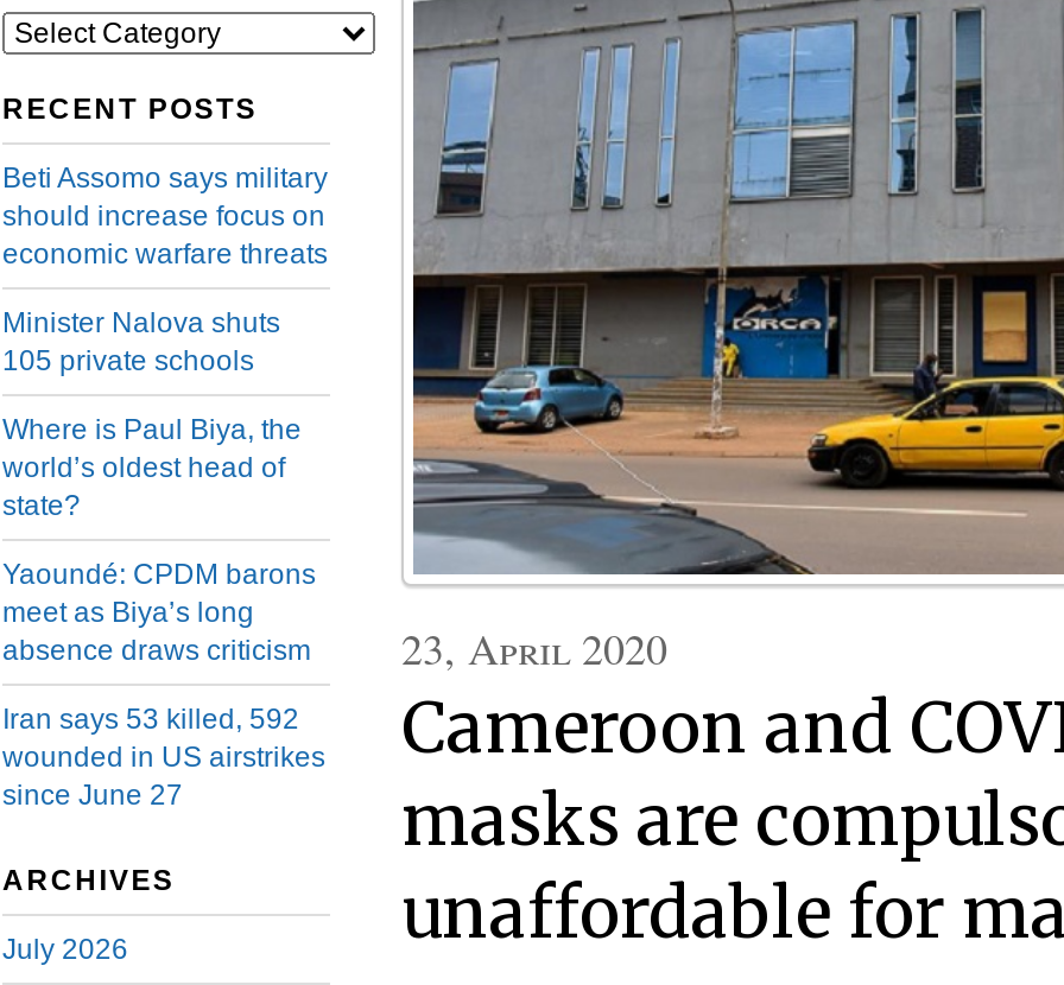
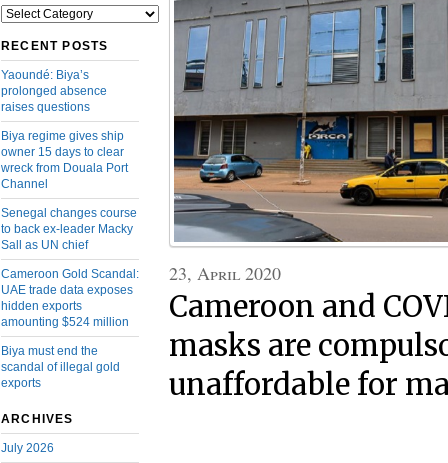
- Beti Assomo says military
- should increase focus on
- economic warfare threats
+ Yaoundé: Biya’s
+ prolonged absence
+ raises questions

- Minister Nalova shuts
- 105 private schools
+ Biya regime gives ship
+ owner 15 days to clear
+ wreck from Douala Port
+ Channel

- Where is Paul Biya, the
- world’s oldest head of
- state?
+ Senegal changes course
+ to back ex-leader Macky
+ Sall as UN chief

- Yaoundé: CPDM barons
- meet as Biya’s long
- absence draws criticism
+ Cameroon Gold Scandal:
+ UAE trade data exposes
+ hidden exports
+ amounting $524 million

- Iran says 53 killed, 592
- wounded in US airstrikes
- since June 27
+ Biya must end the
+ scandal of illegal gold
+ exports
